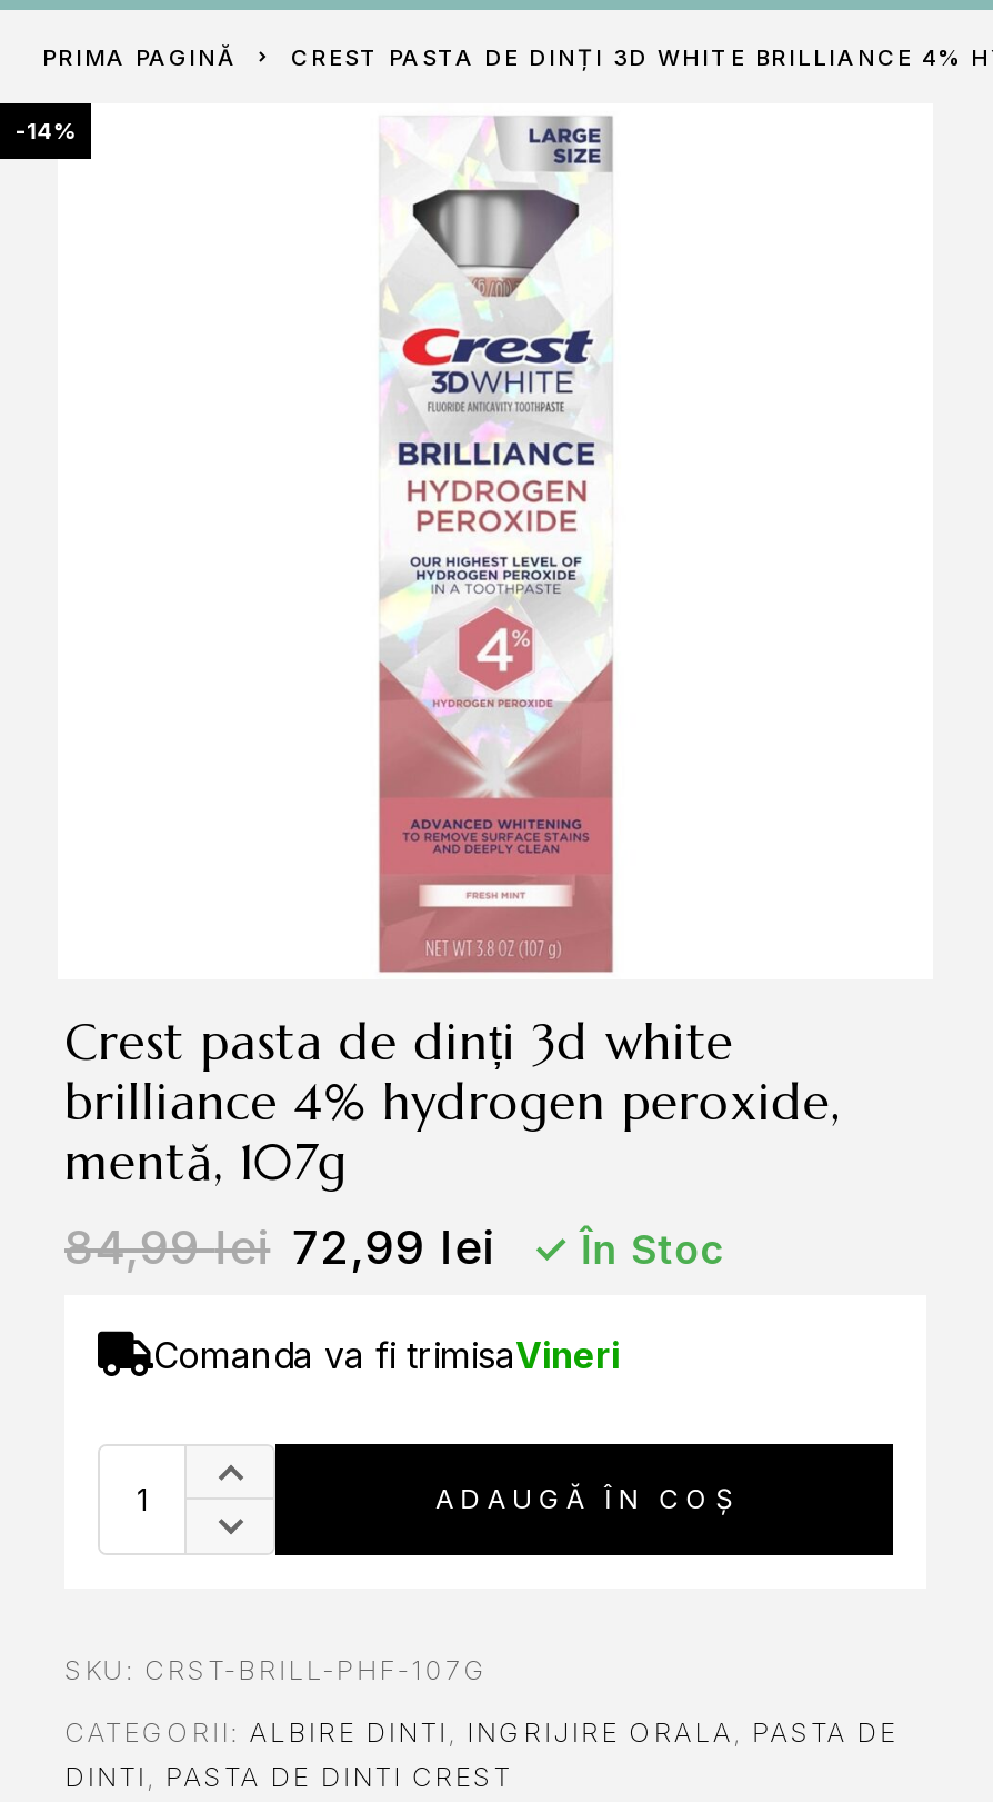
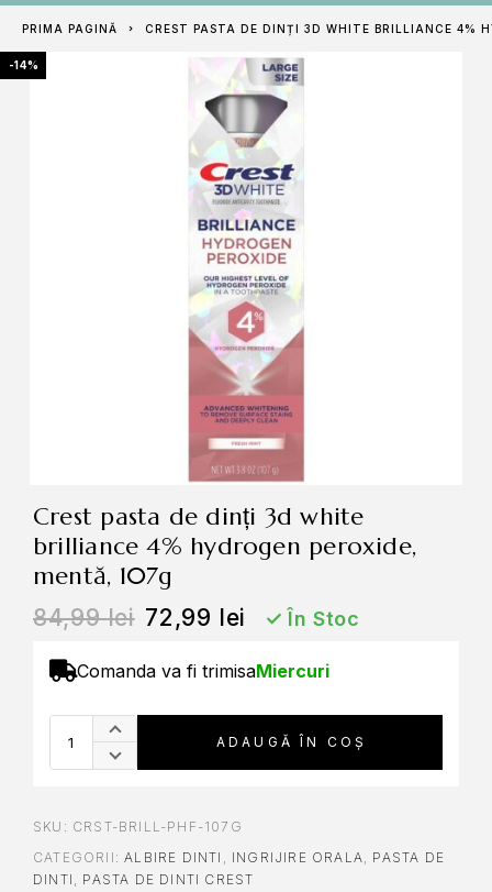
- Comanda va fi trimisaVineri
+ Comanda va fi trimisaMiercuri
